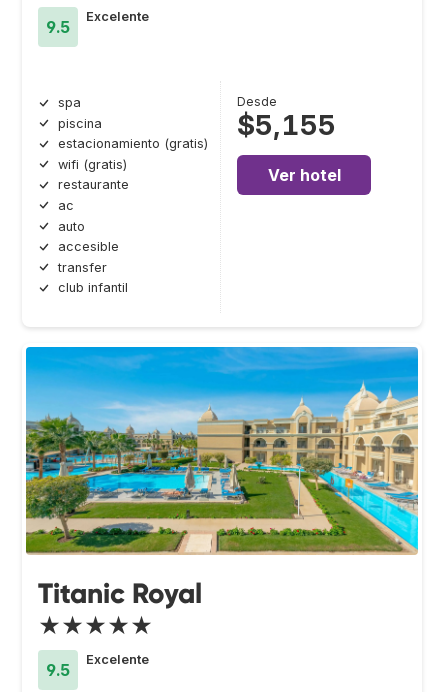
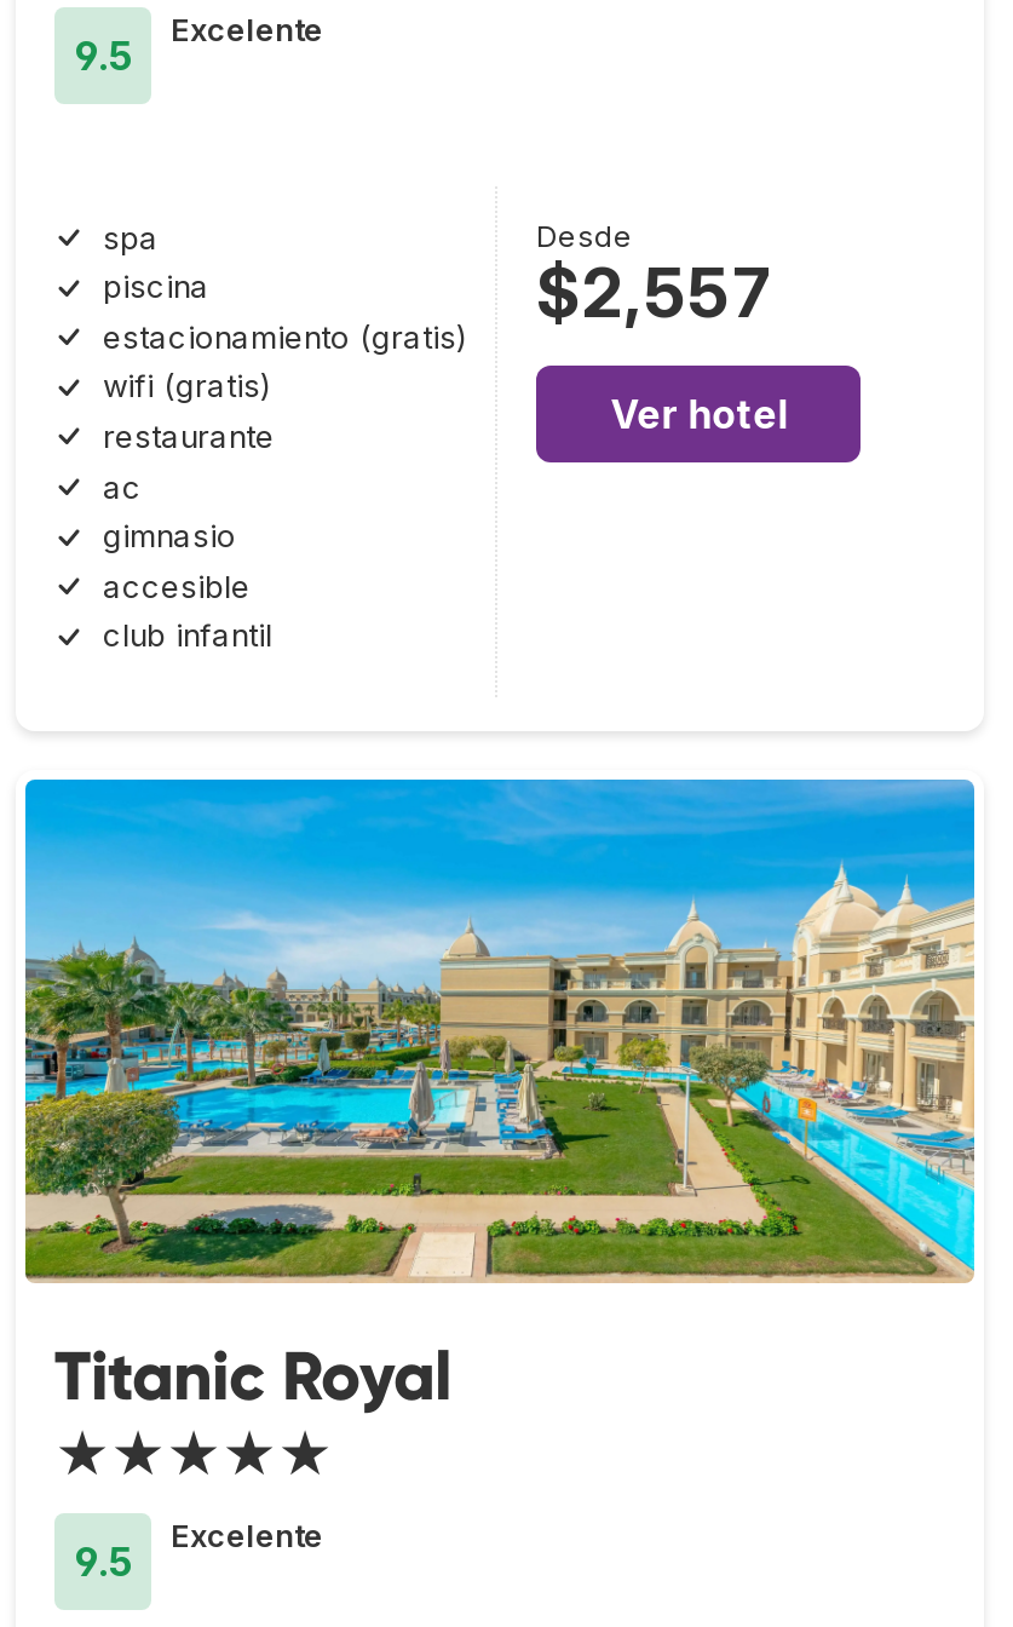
- $5,155
+ $2,557

- auto
+ gimnasio

- transfer
